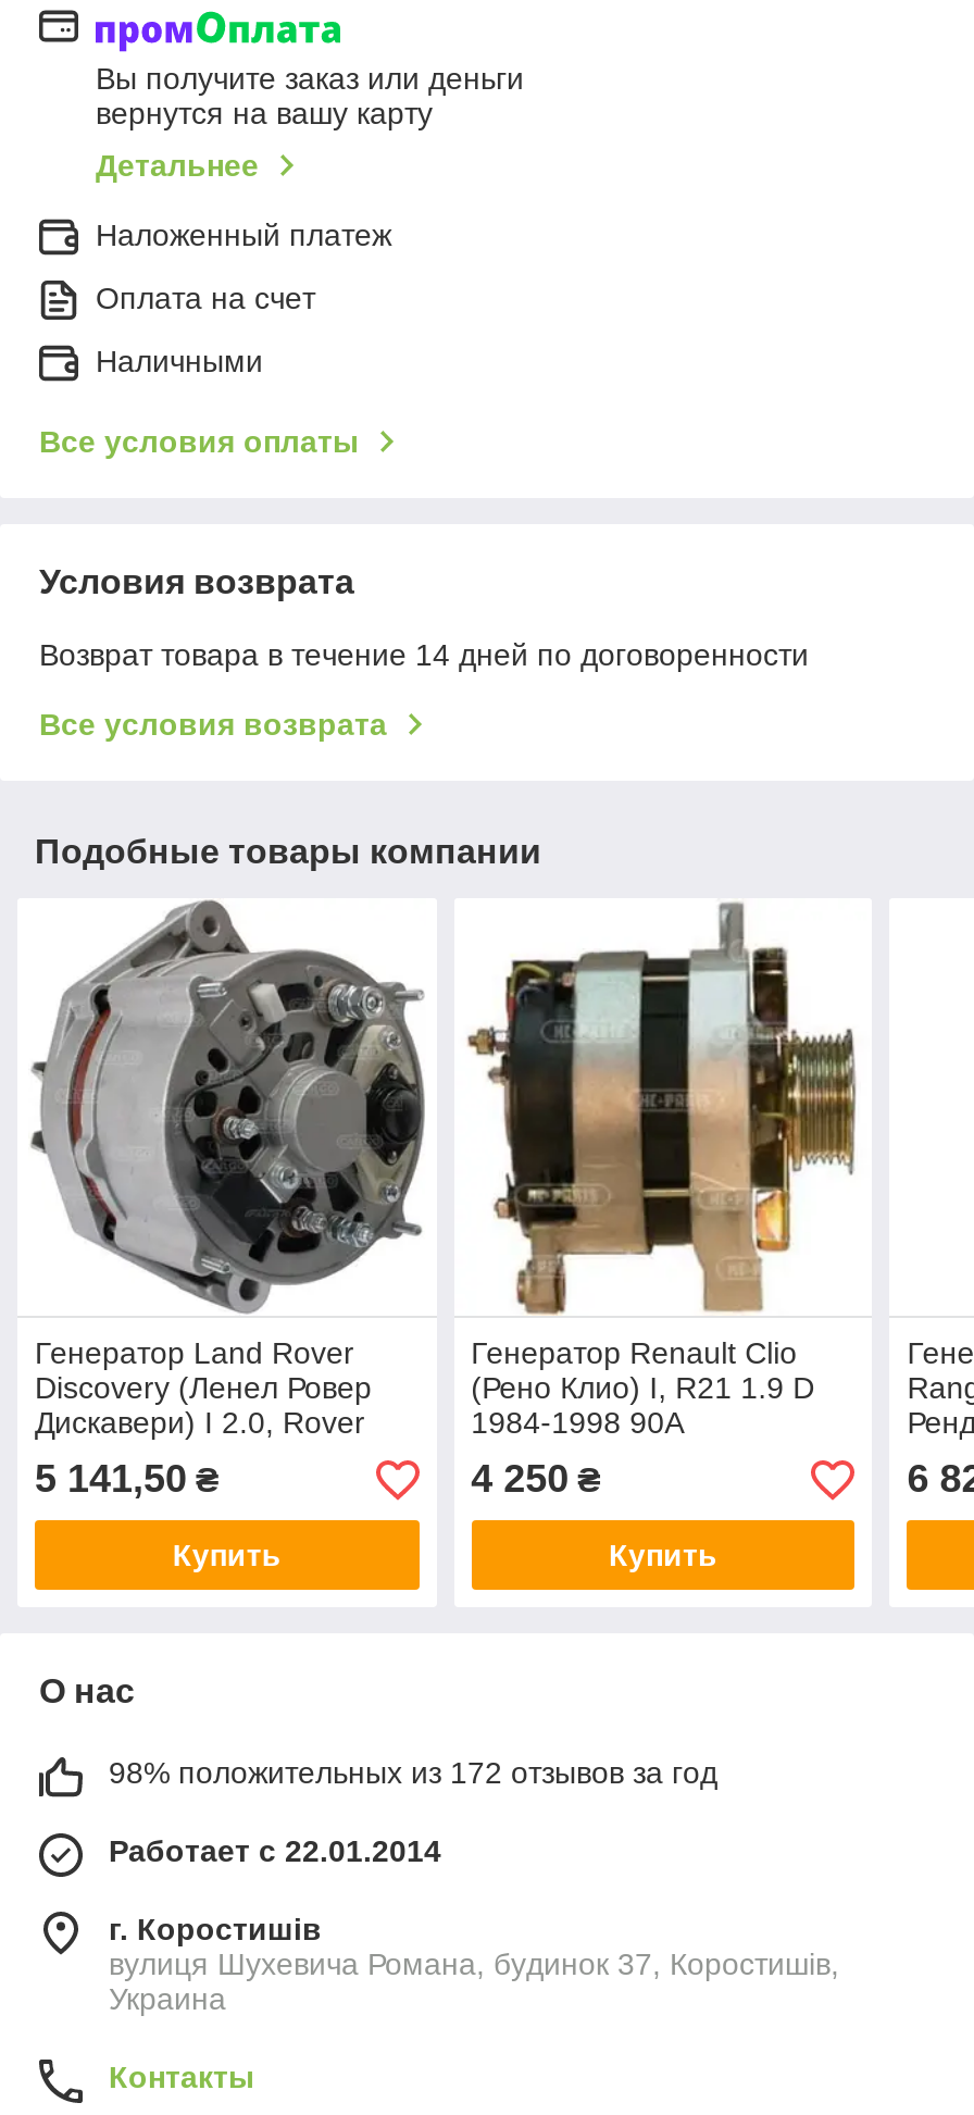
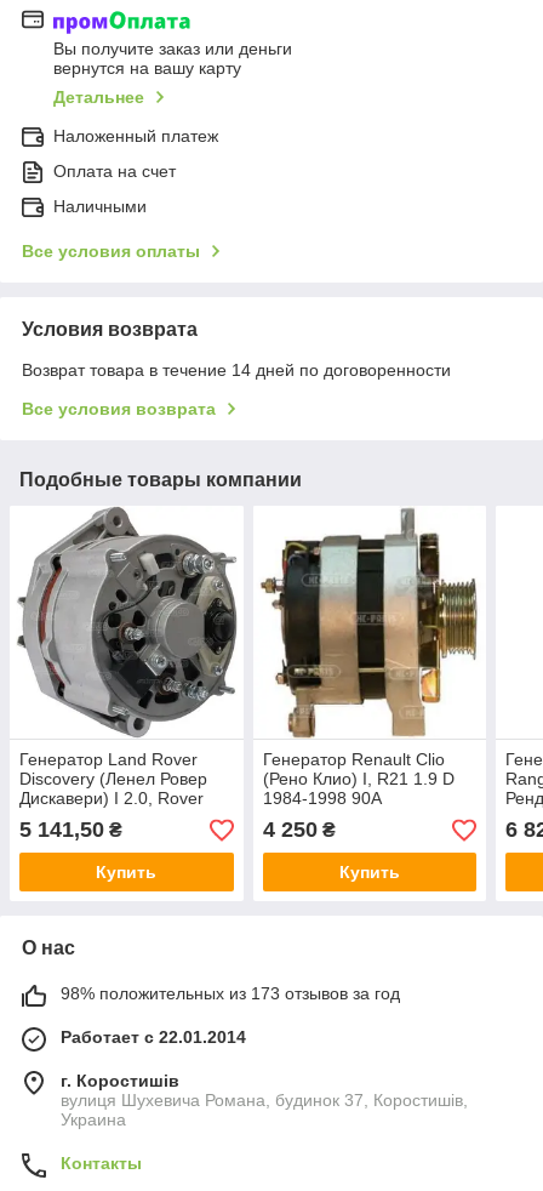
- 98% положительных из 172 отзывов за год
+ 98% положительных из 173 отзывов за год
